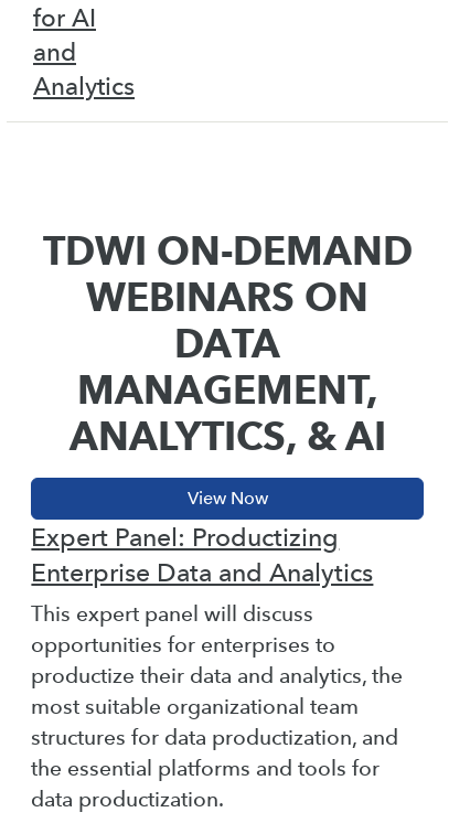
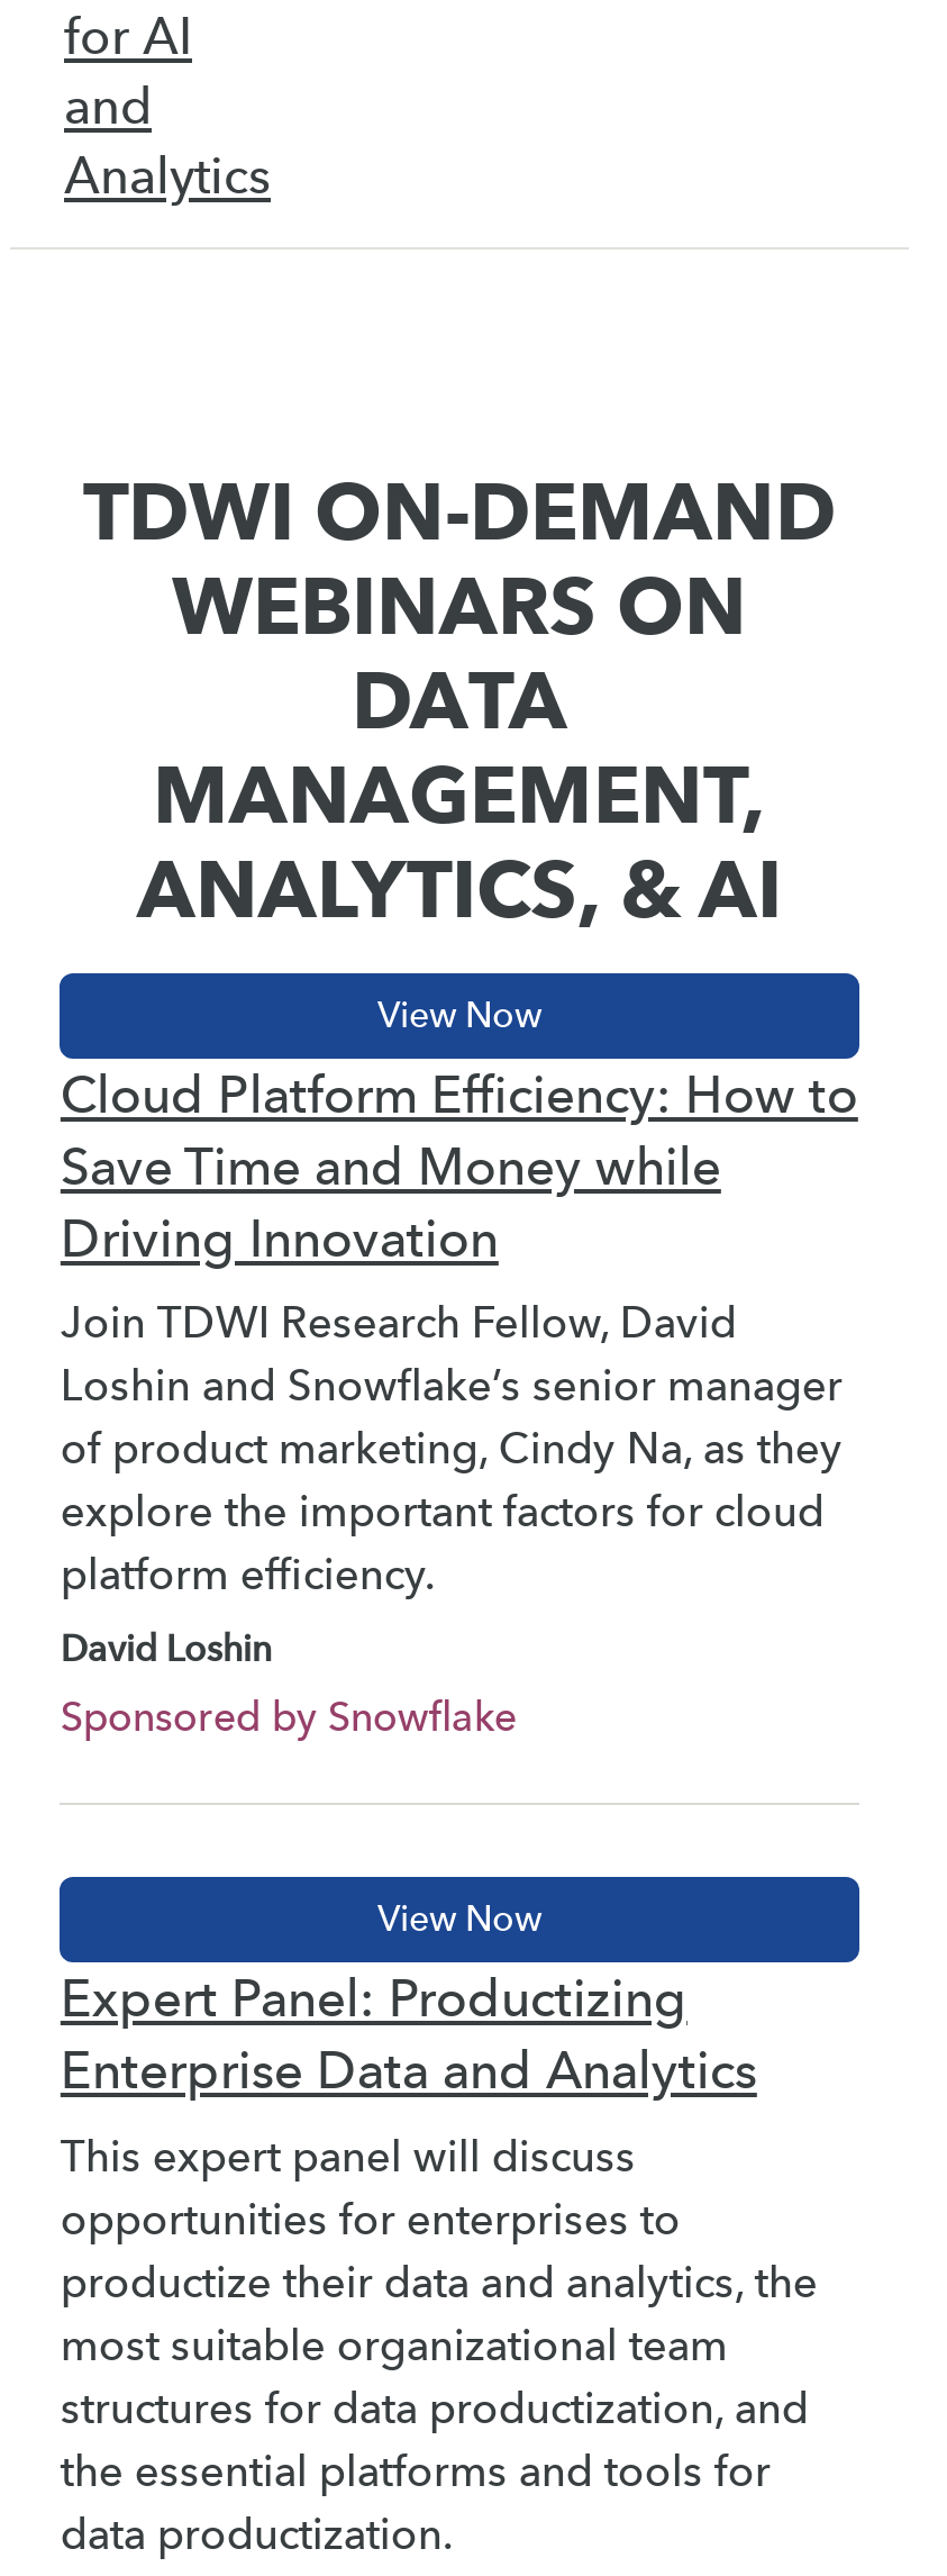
+ Cloud Platform Efficiency: How to
+ Save Time and Money while
+ Driving Innovation
+ Join TDWI Research Fellow, David
+ Loshin and Snowflake’s senior manager
+ of product marketing, Cindy Na, as they
+ explore the important factors for cloud
+ platform efficiency.
+ David Loshin
+ Sponsored by Snowflake
